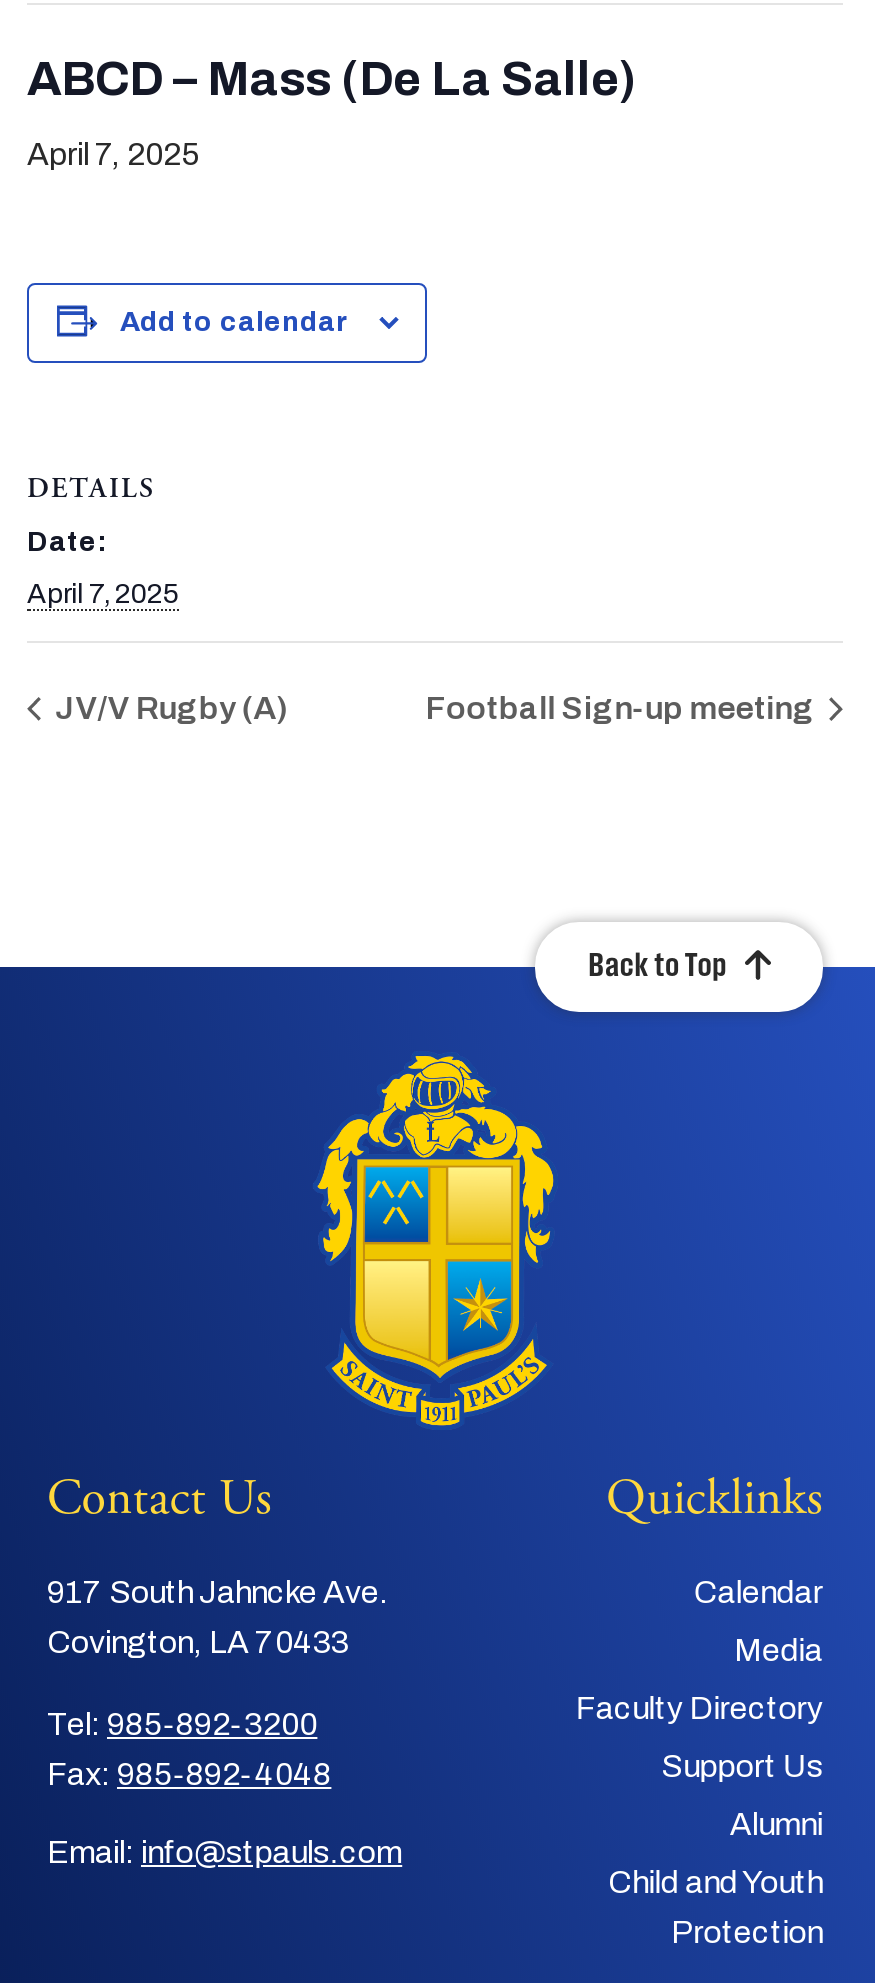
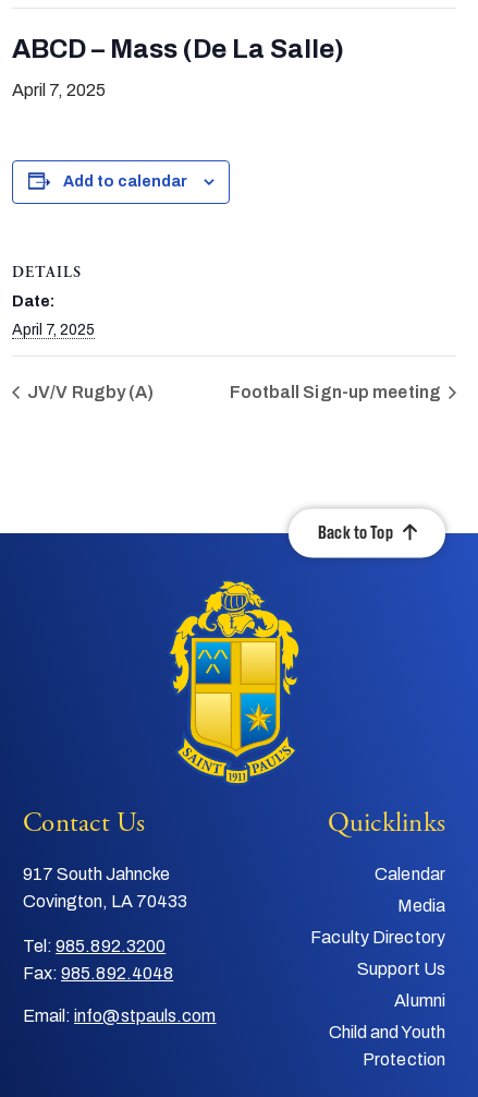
- 917 South Jahncke Ave.
+ 917 South Jahncke

- Tel: 985-892-3200
+ Tel: 985.892.3200

- Fax: 985-892-4048
+ Fax: 985.892.4048
